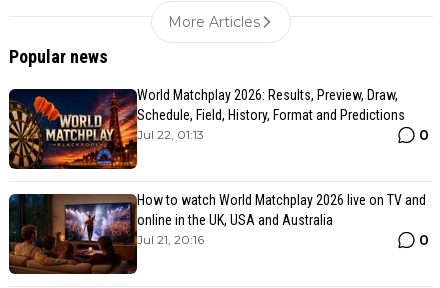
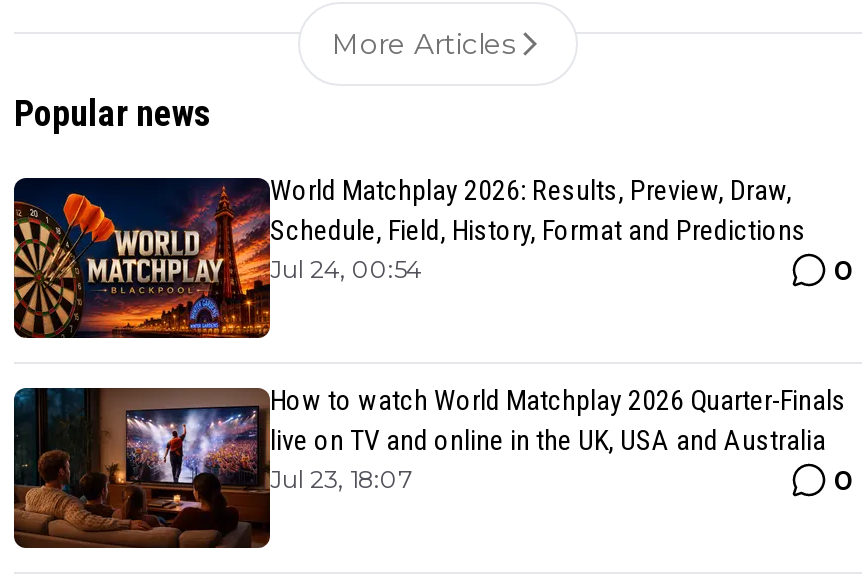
- Jul 22, 01:13
+ Jul 24, 00:54

- How to watch World Matchplay 2026 live on TV and
- online in the UK, USA and Australia
- Jul 21, 20:16
+ How to watch World Matchplay 2026 Quarter-Finals
+ live on TV and online in the UK, USA and Australia
+ Jul 23, 18:07
